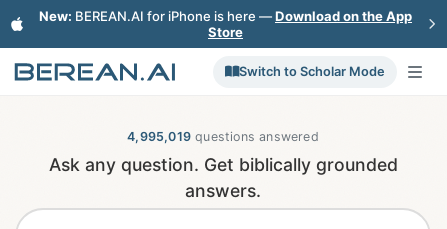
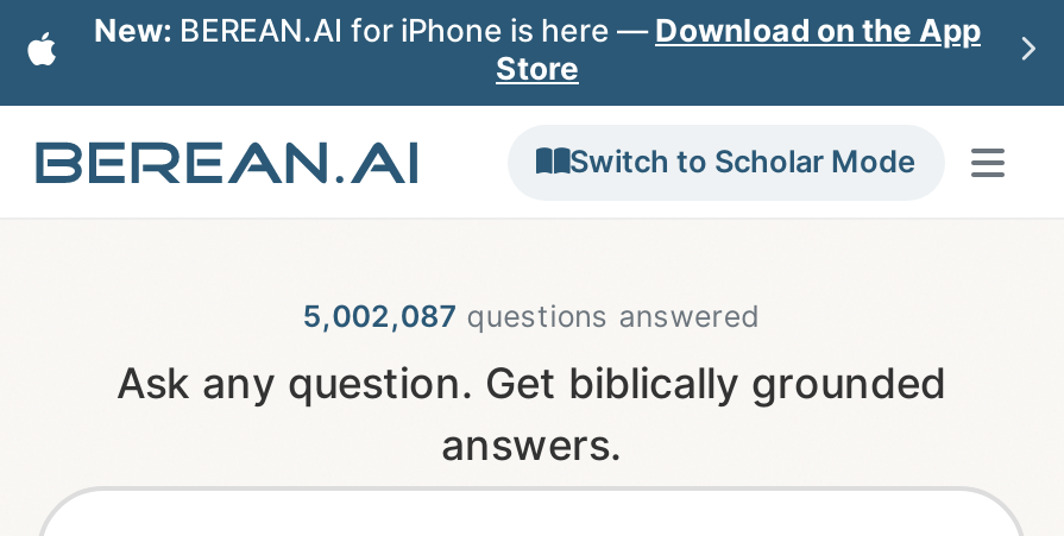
- 4,995,019 questions answered
+ 5,002,087 questions answered
